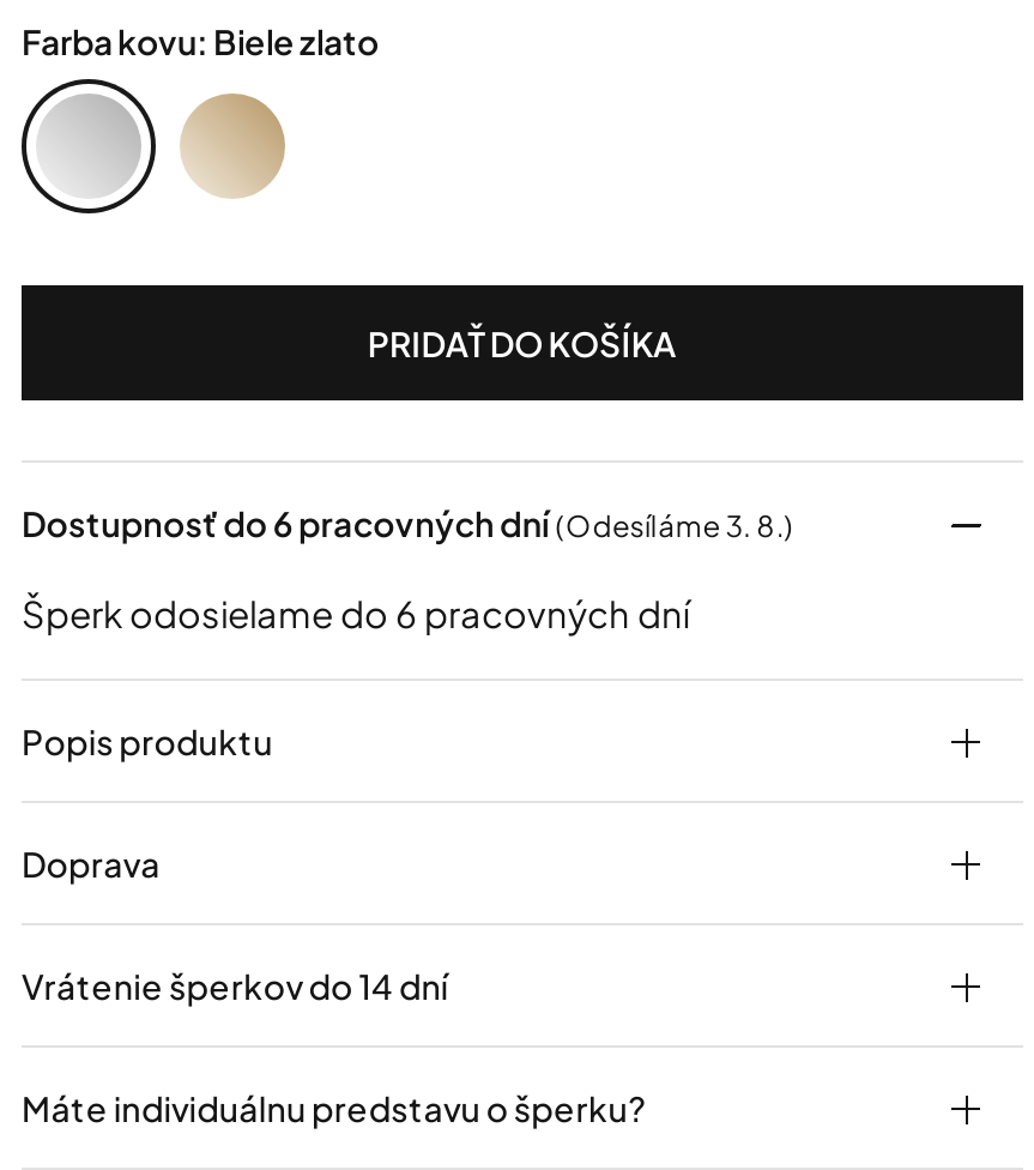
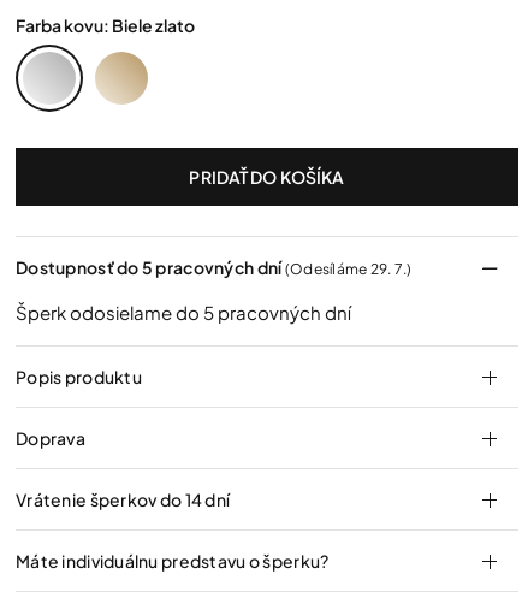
- Dostupnosť do 6 pracovných dní(Odesíláme 3. 8.)
+ Dostupnosť do 5 pracovných dní(Odesíláme 29. 7.)

- Šperk odosielame do 6 pracovných dní
+ Šperk odosielame do 5 pracovných dní
